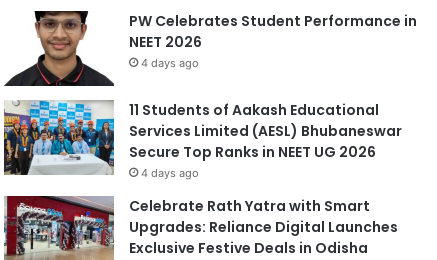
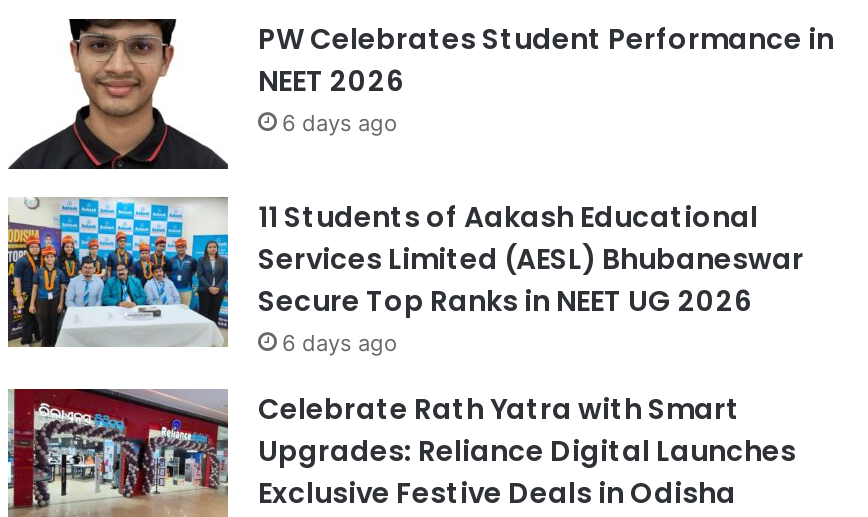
- 4 days ago
+ 6 days ago

- 4 days ago
+ 6 days ago
